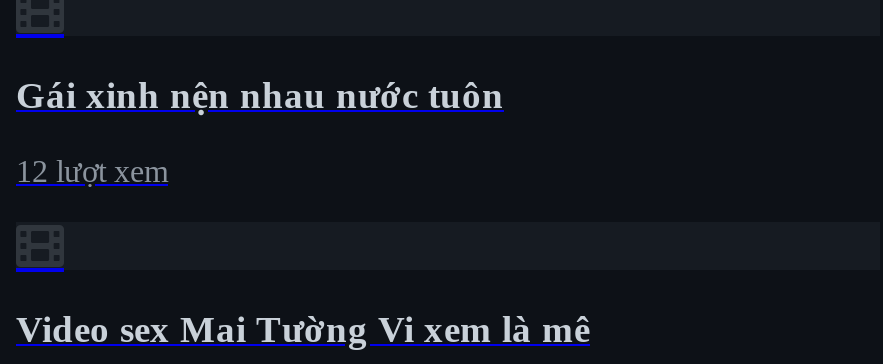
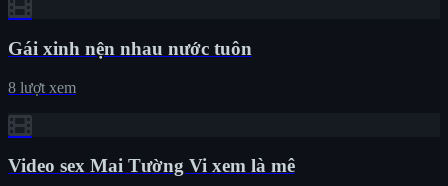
- 12 lượt xem
+ 8 lượt xem
